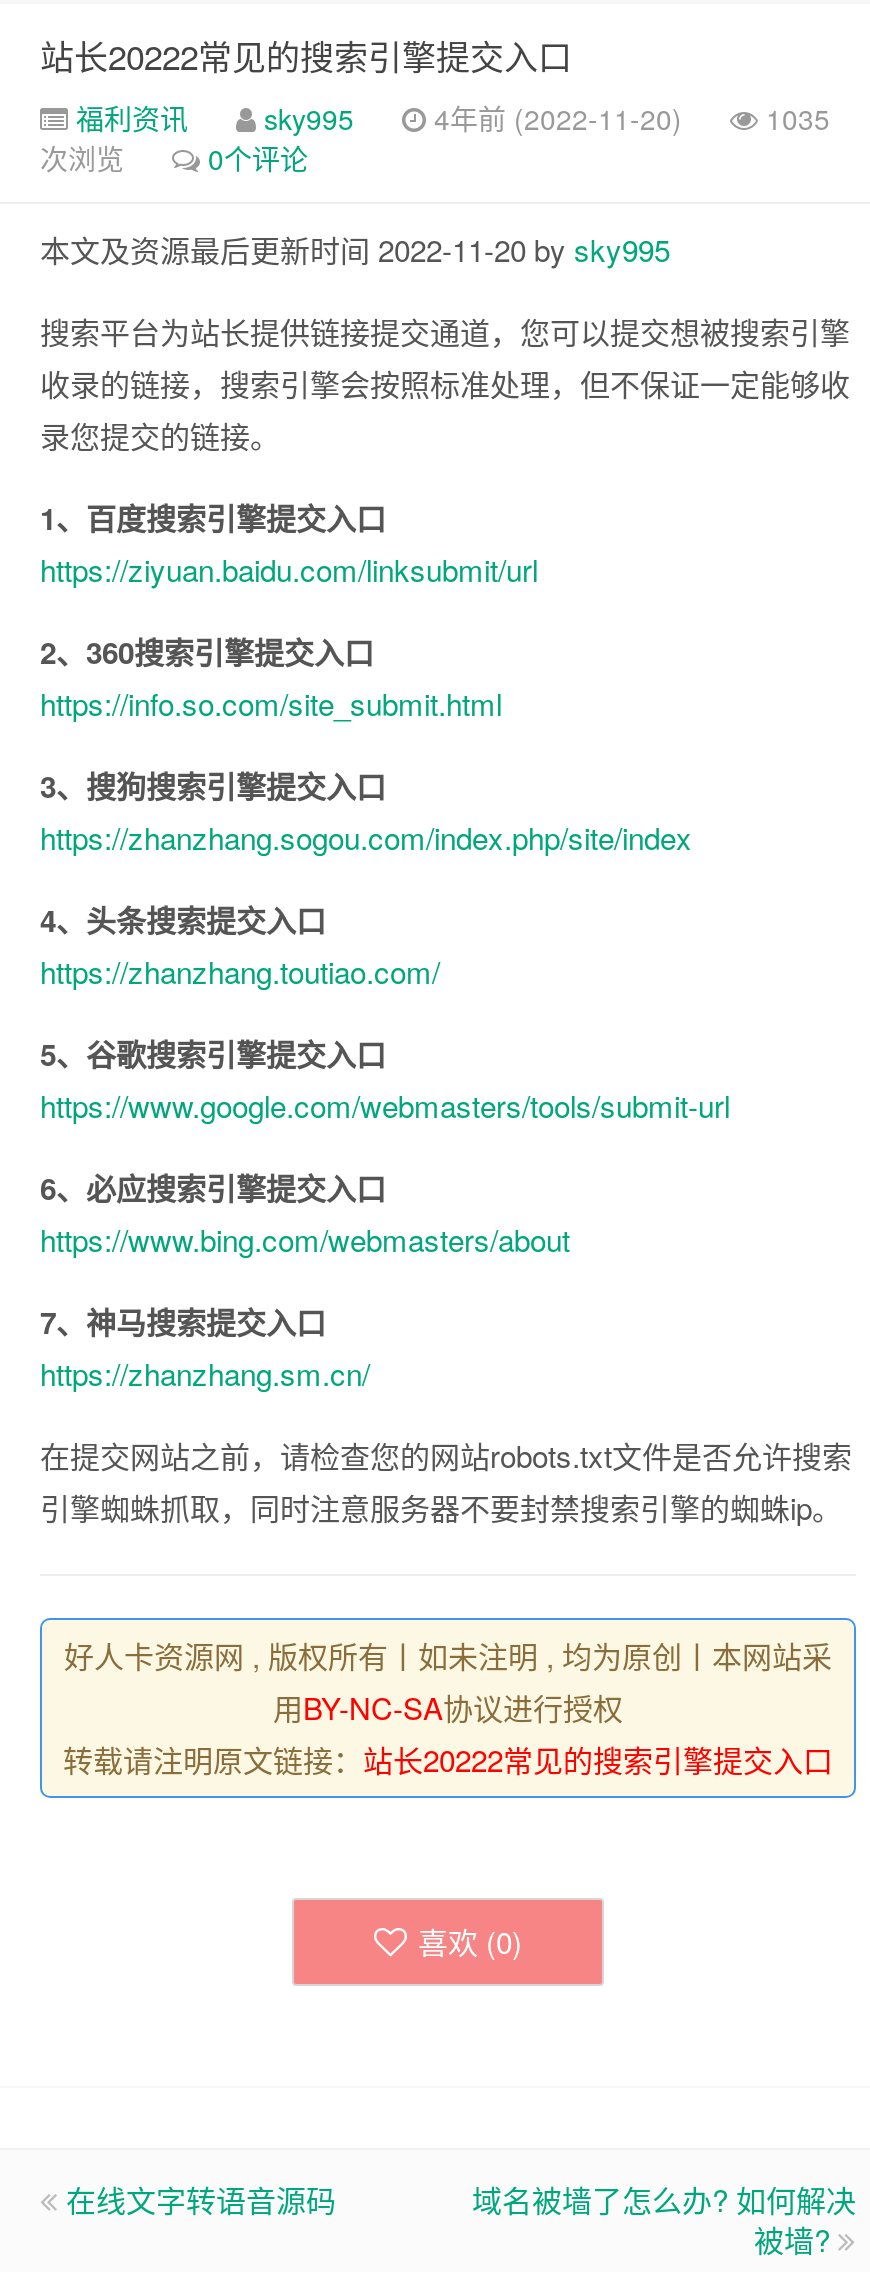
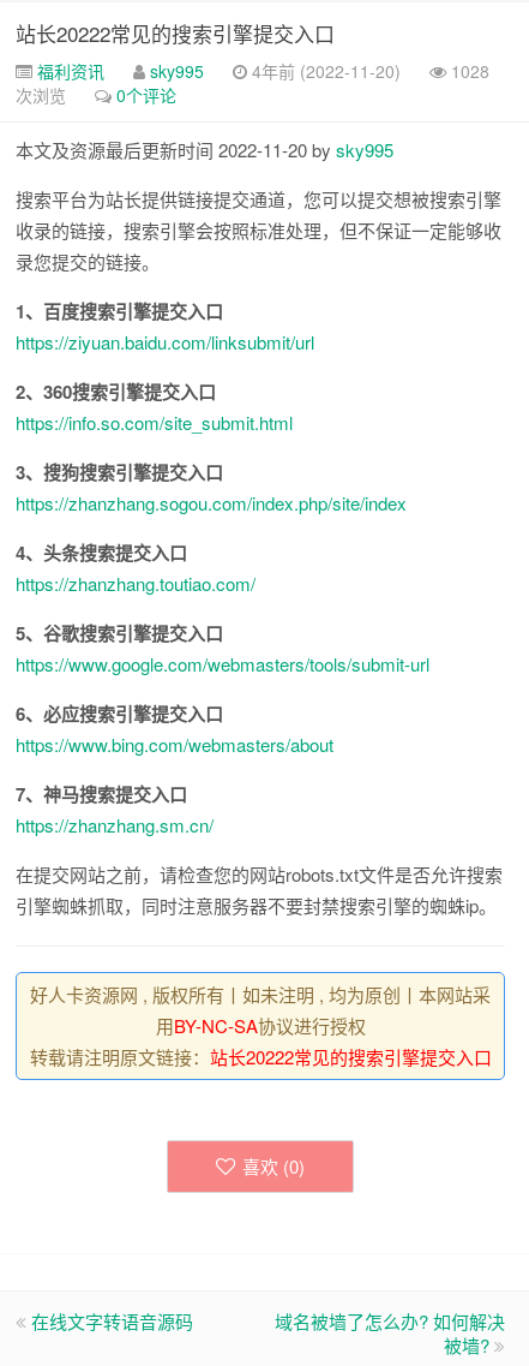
- 福利资讯 sky995 4年前 (2022-11-20) 1035
+ 福利资讯 sky995 4年前 (2022-11-20) 1028
